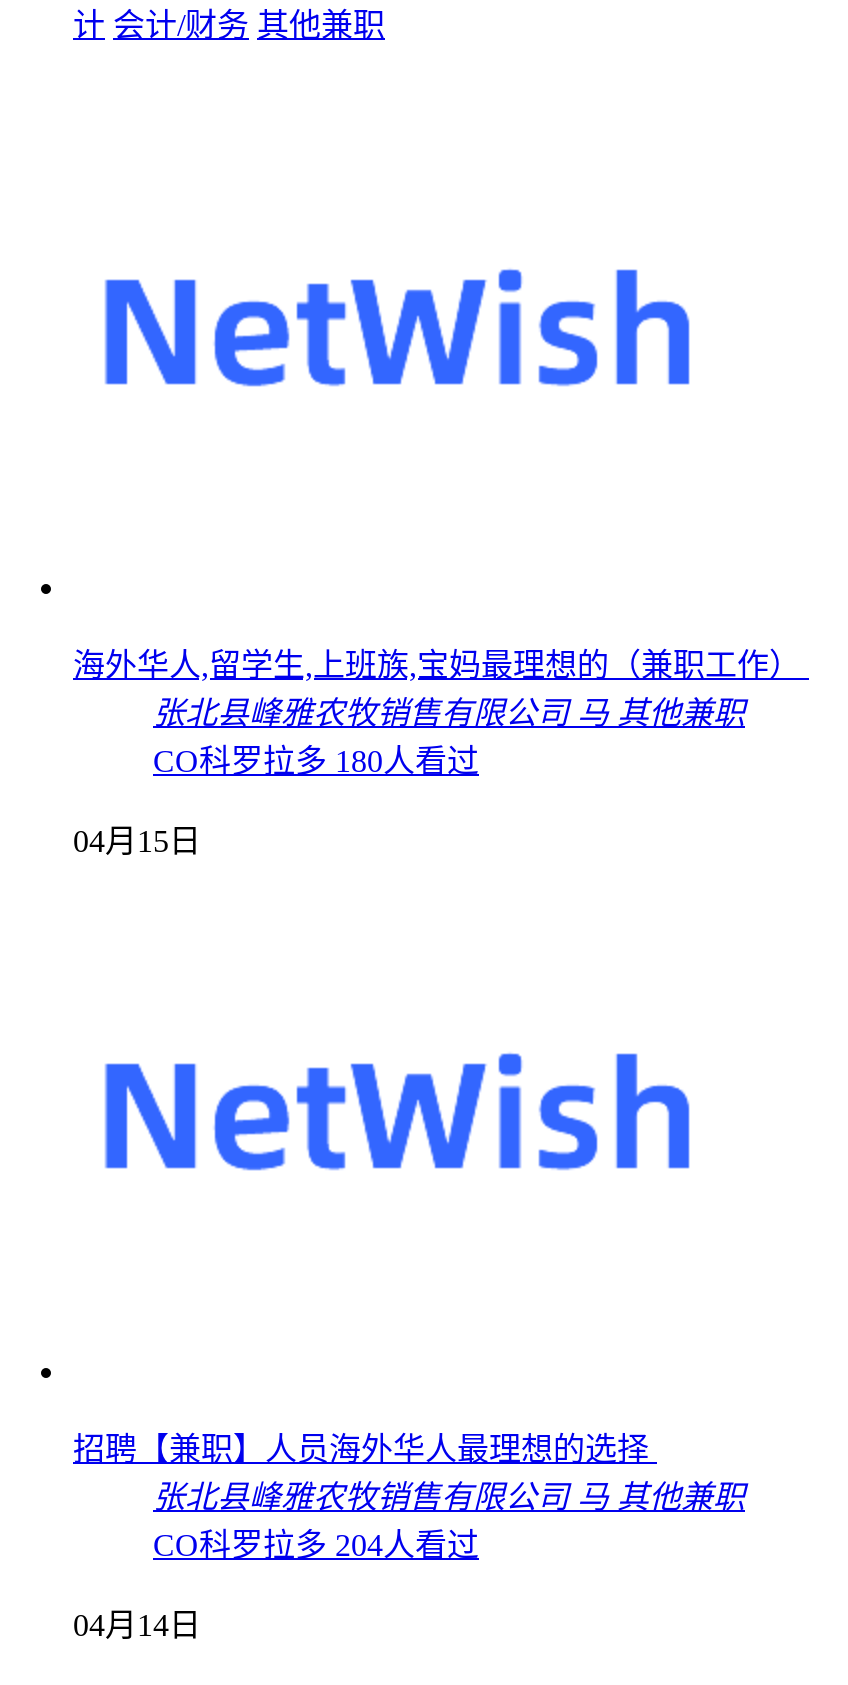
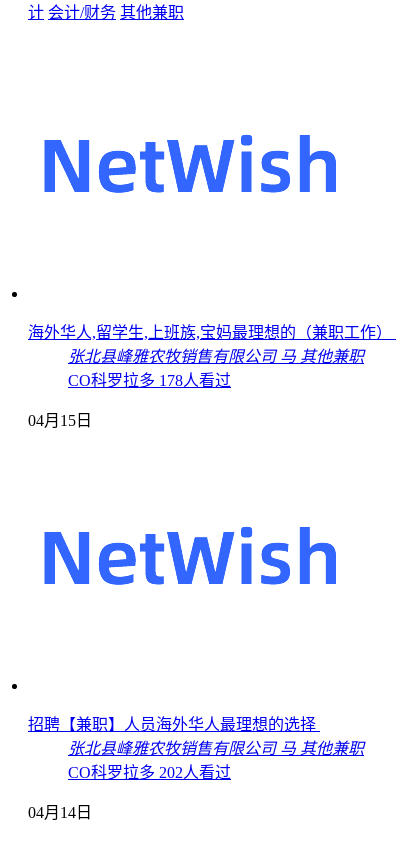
- CO科罗拉多 180人看过
+ CO科罗拉多 178人看过

- CO科罗拉多 204人看过
+ CO科罗拉多 202人看过
